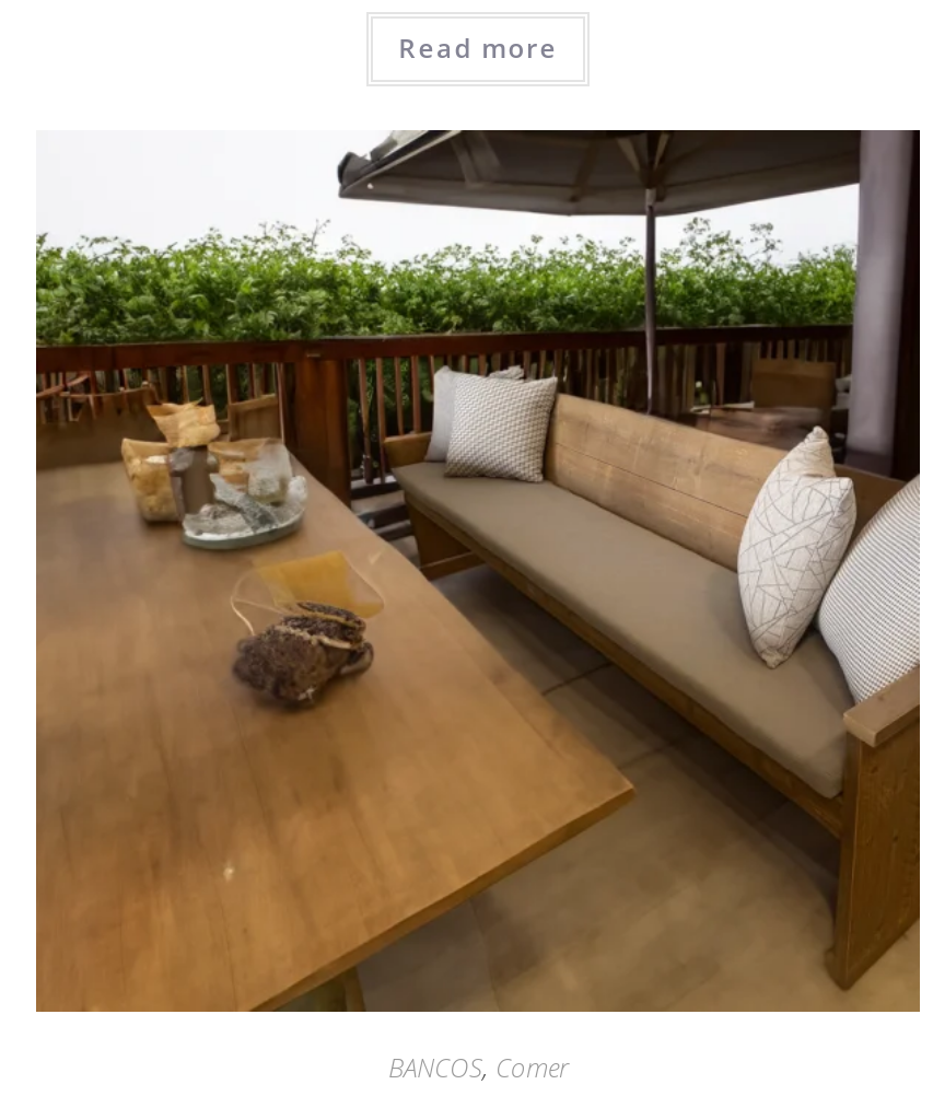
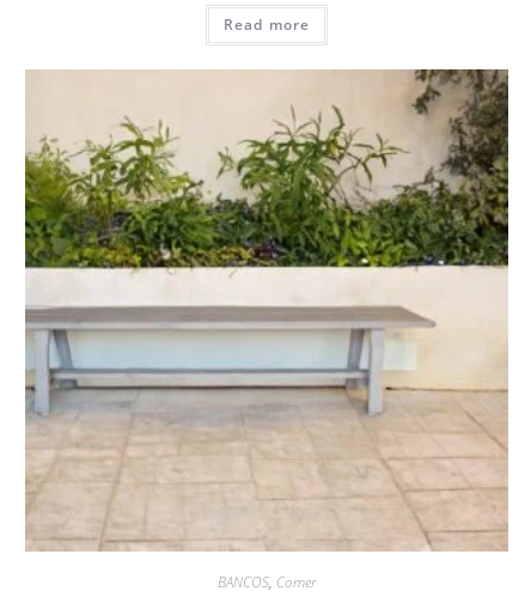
- [image]
+ [image]
